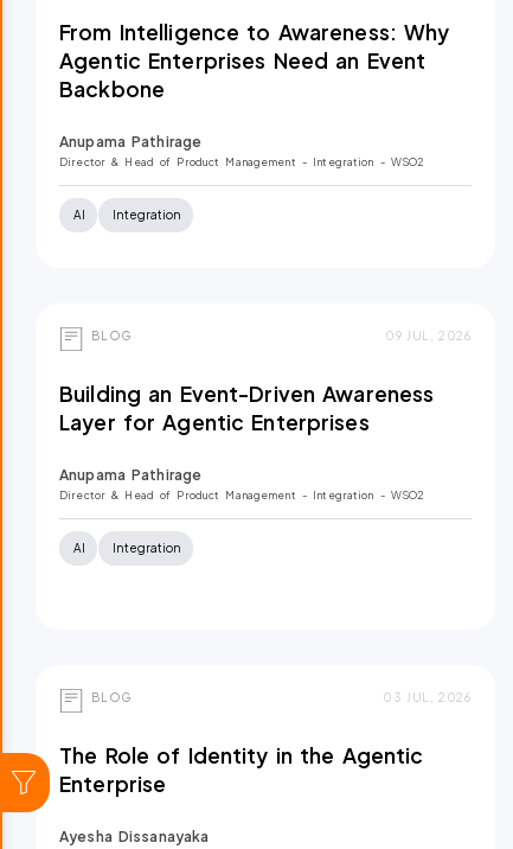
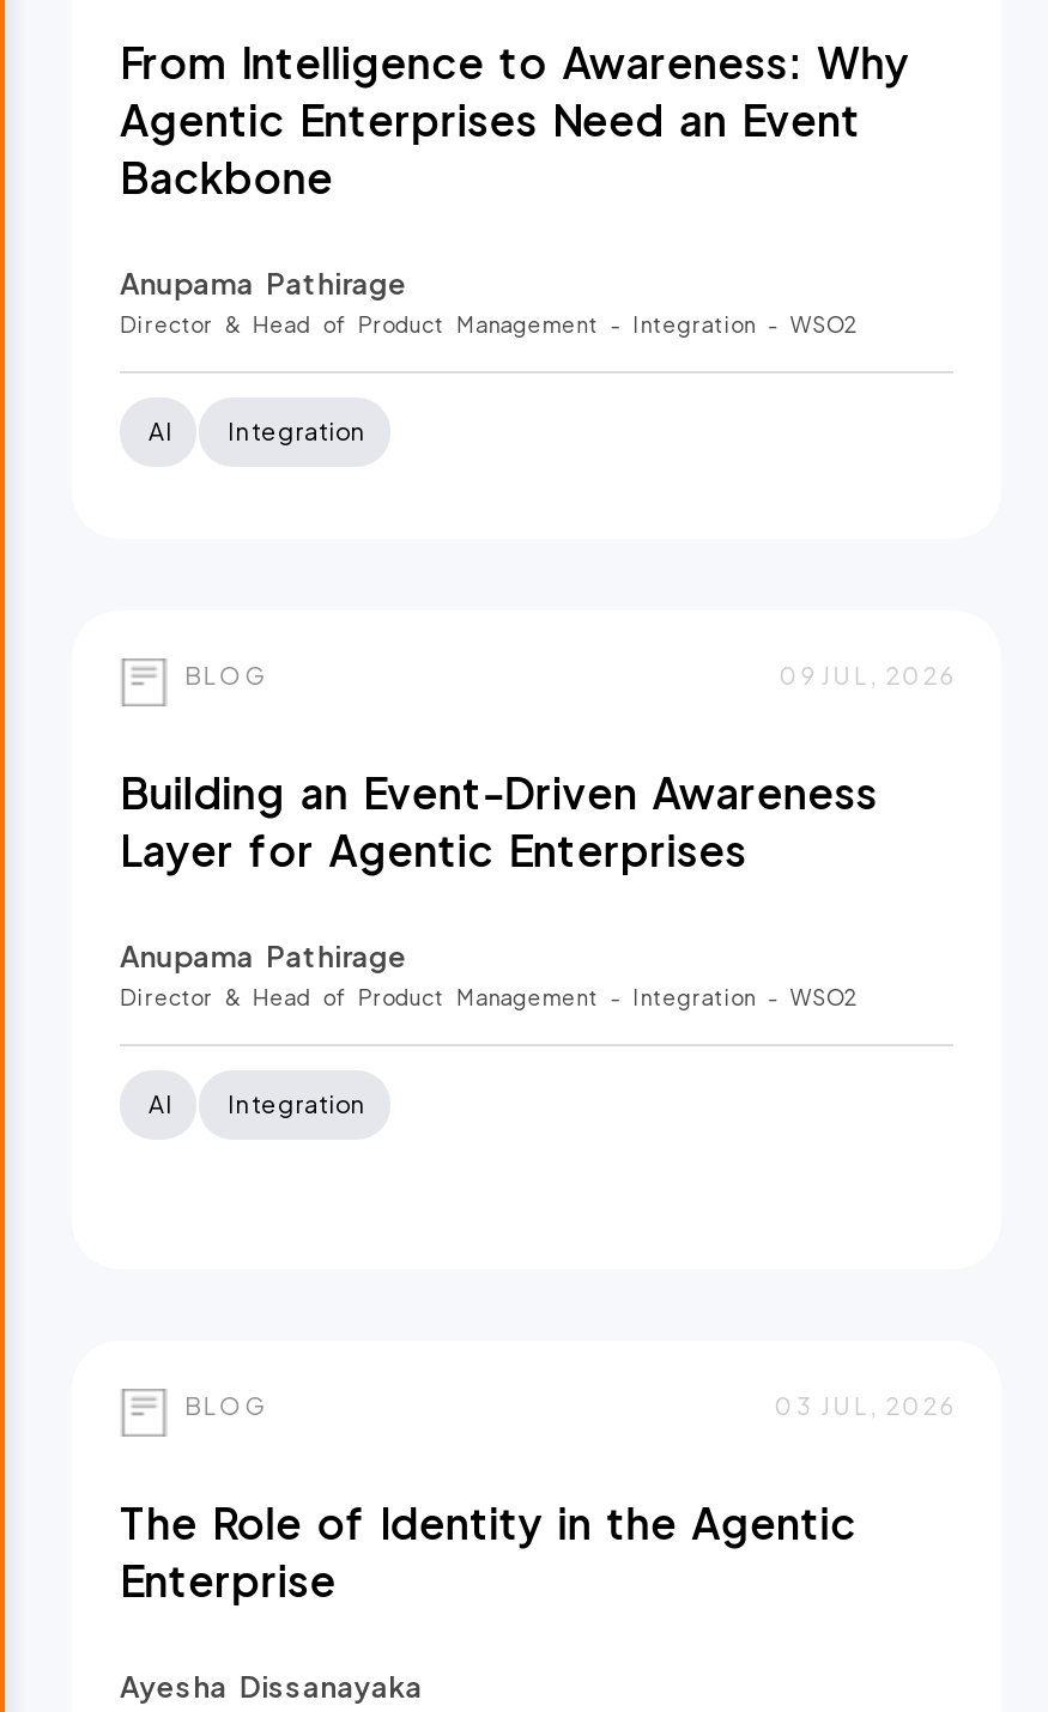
- [image]
